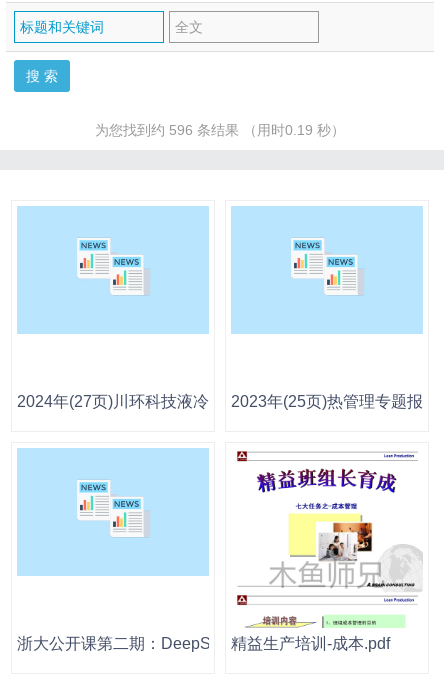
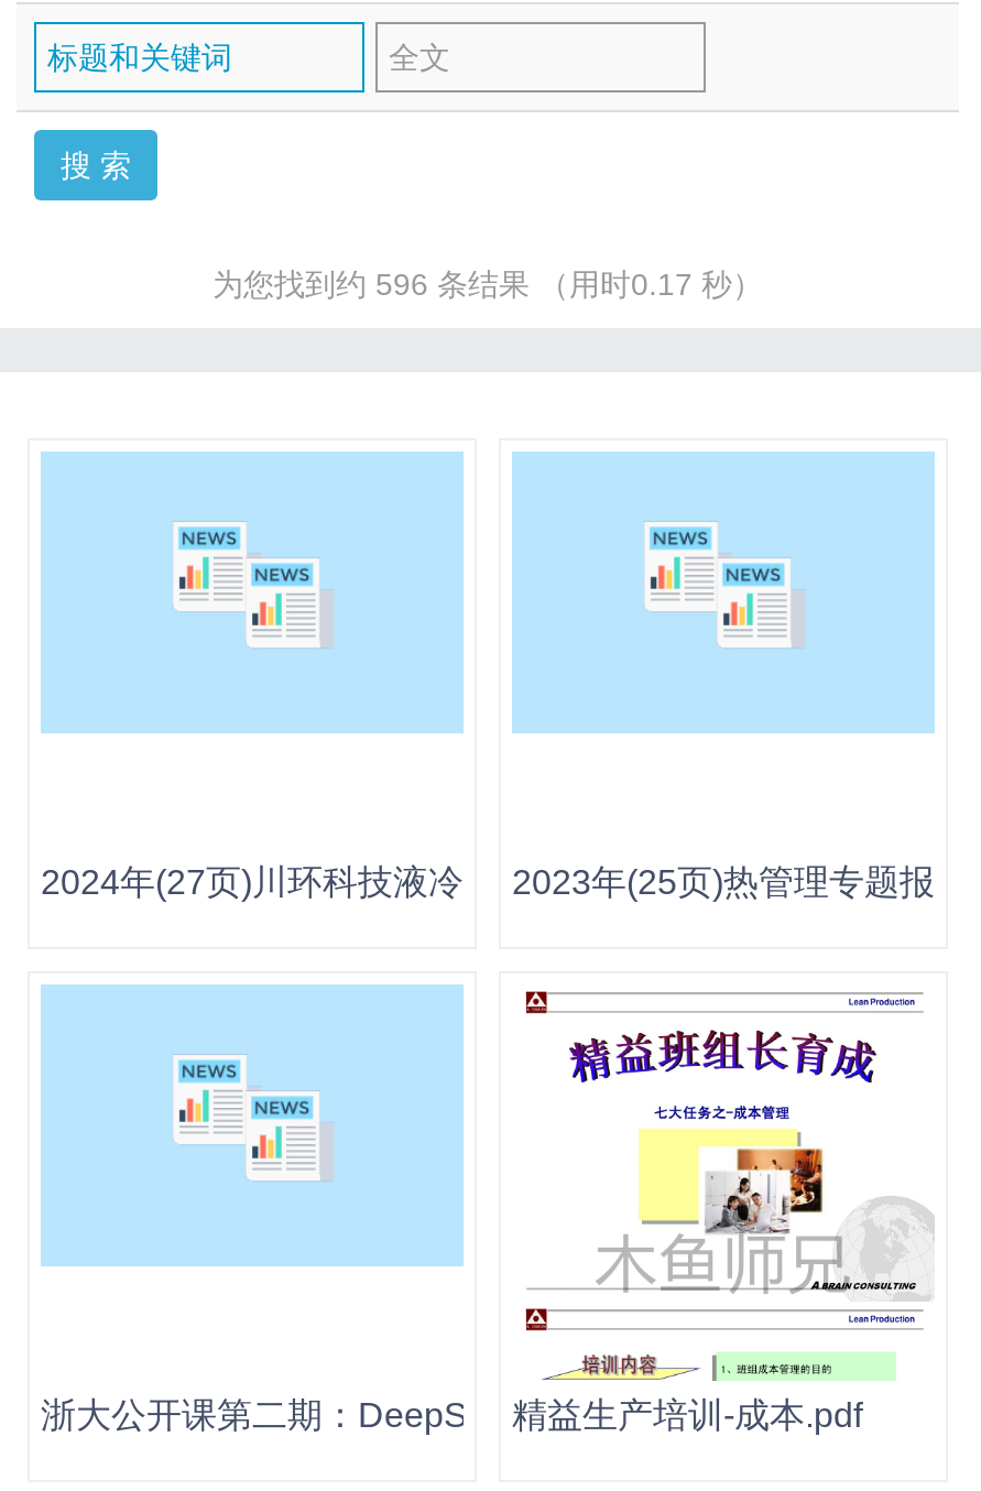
- 为您找到约 596 条结果 （用时0.19 秒）
+ 为您找到约 596 条结果 （用时0.17 秒）
